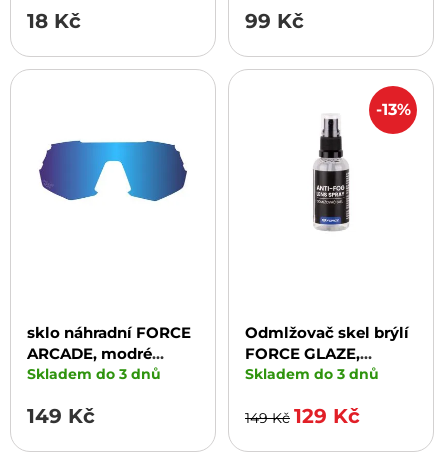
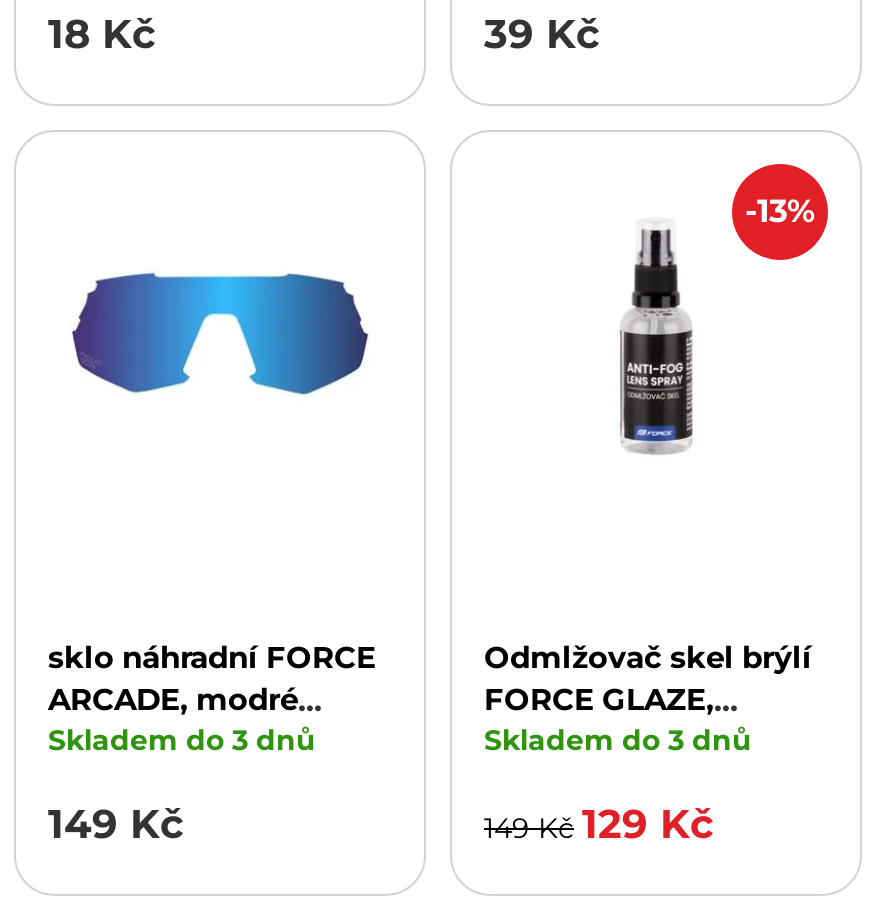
- 99 Kč
+ 39 Kč
